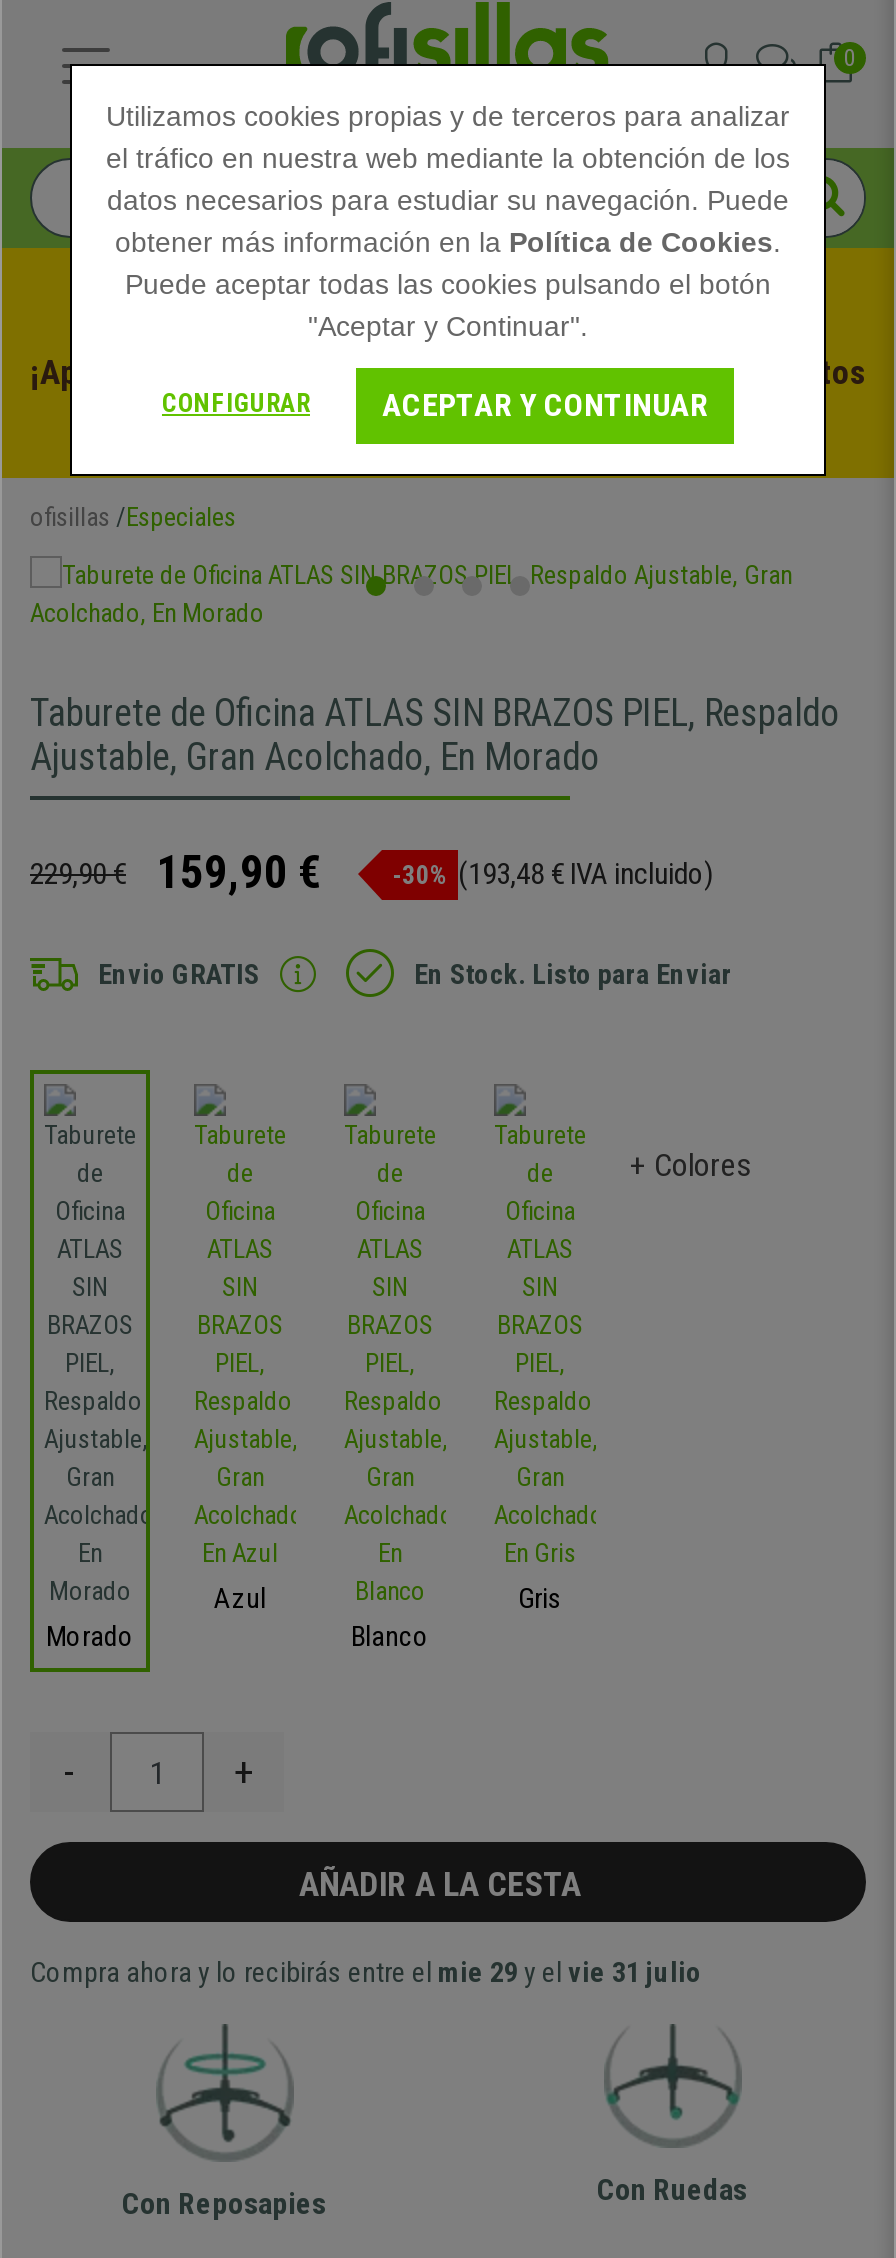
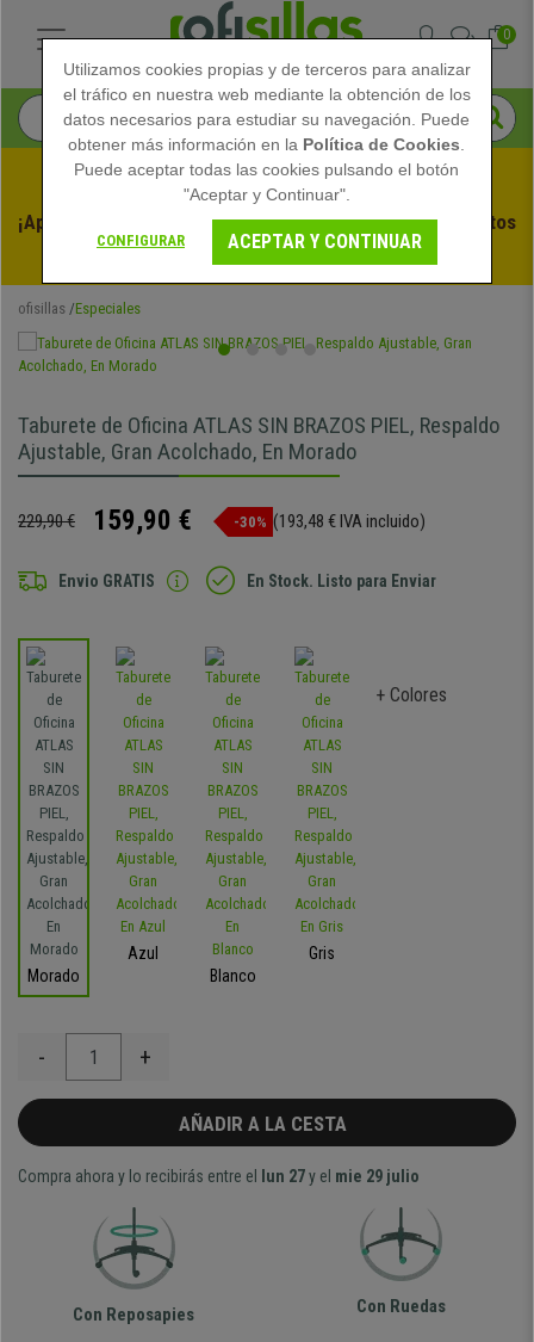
- Compra ahora y lo recibirás entre el mie 29 y el vie 31 julio
+ Compra ahora y lo recibirás entre el lun 27 y el mie 29 julio
